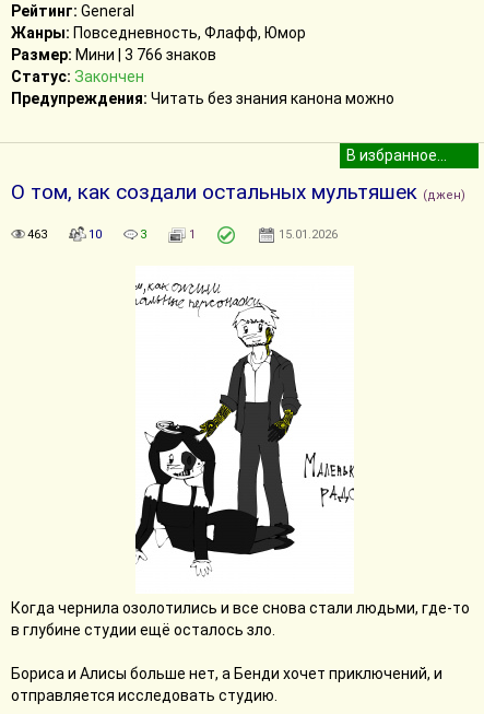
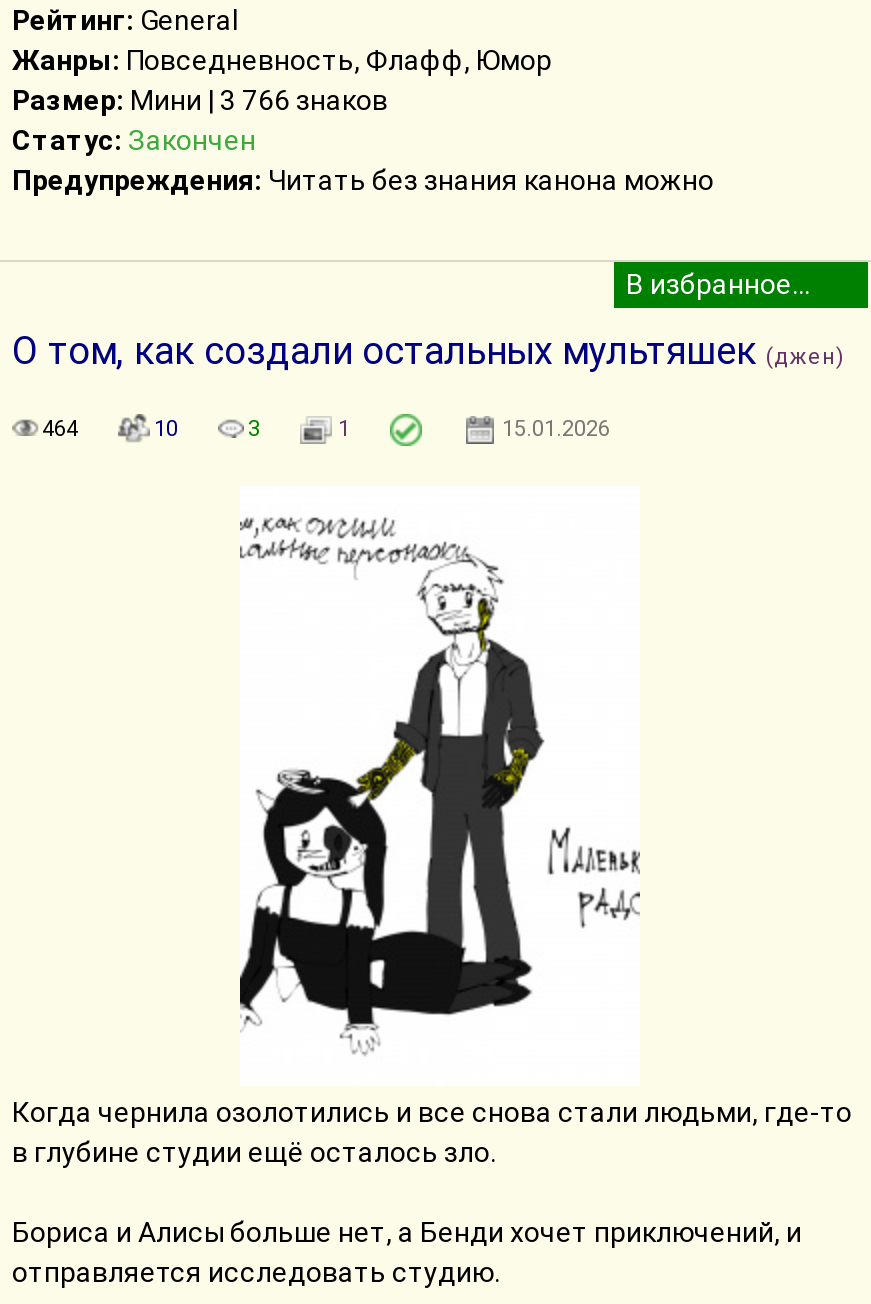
- 463
+ 464
